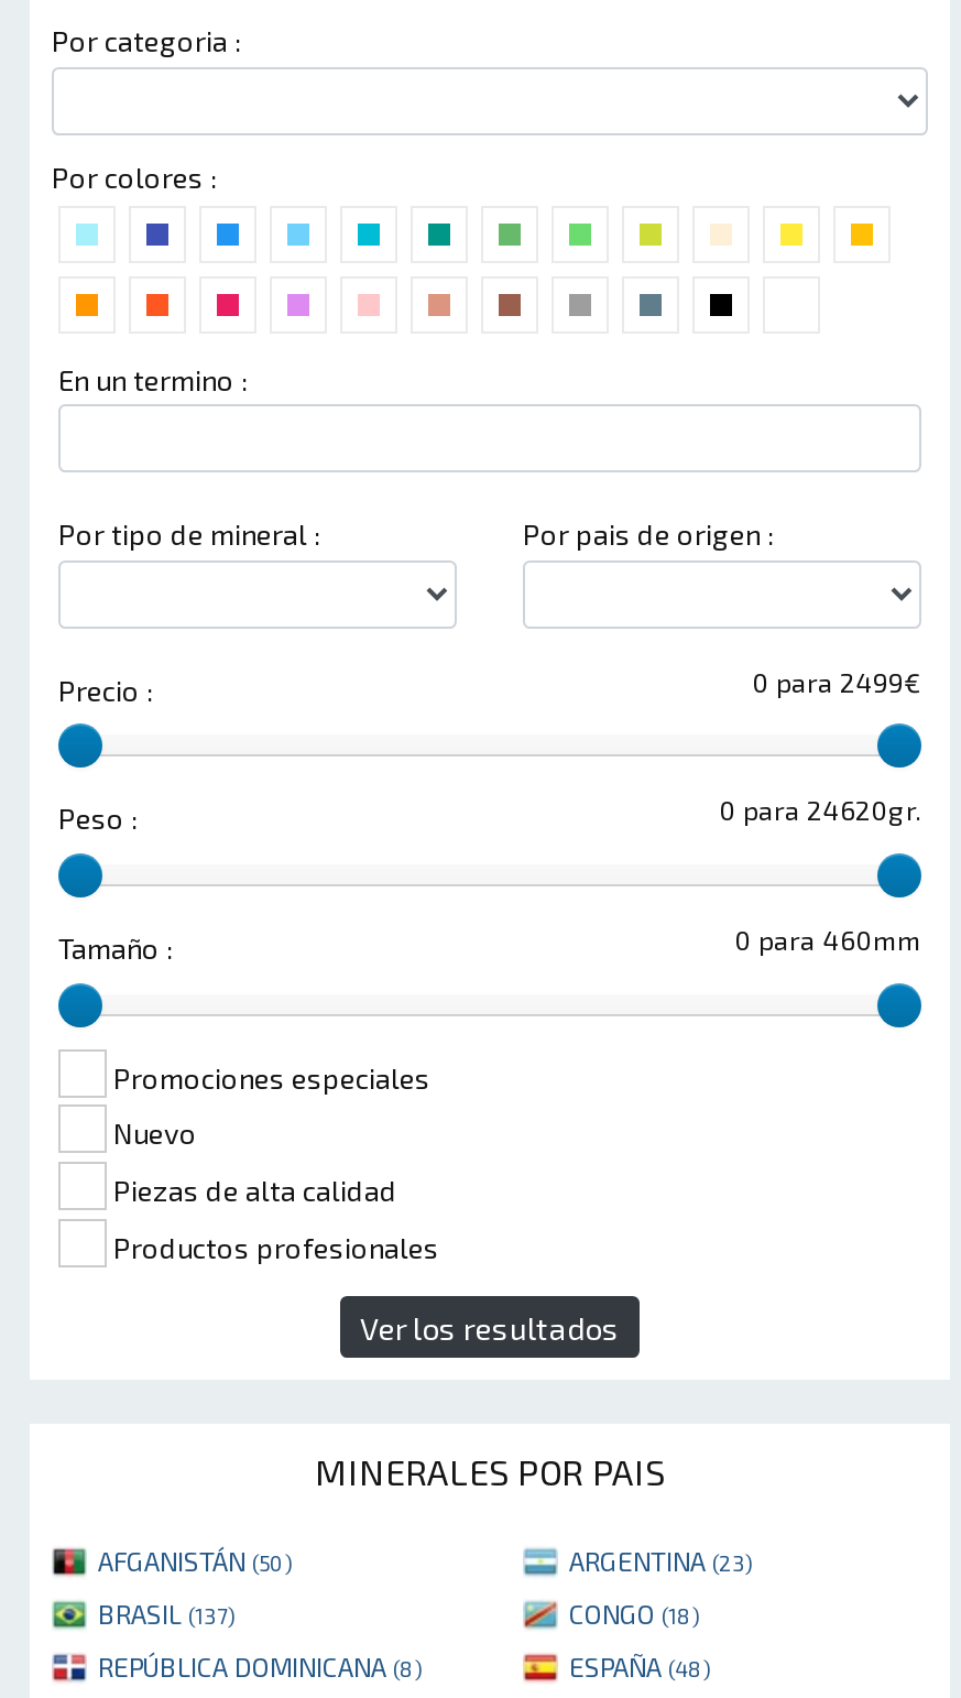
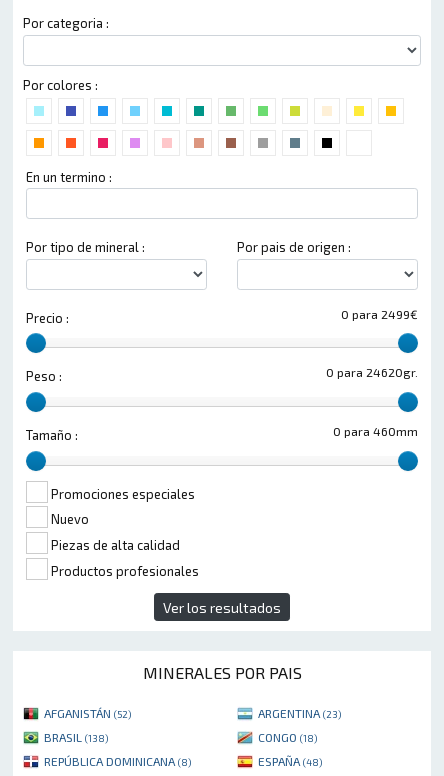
- AFGANISTÁN (50)
+ AFGANISTÁN (52)

- BRASIL (137)
+ BRASIL (138)
